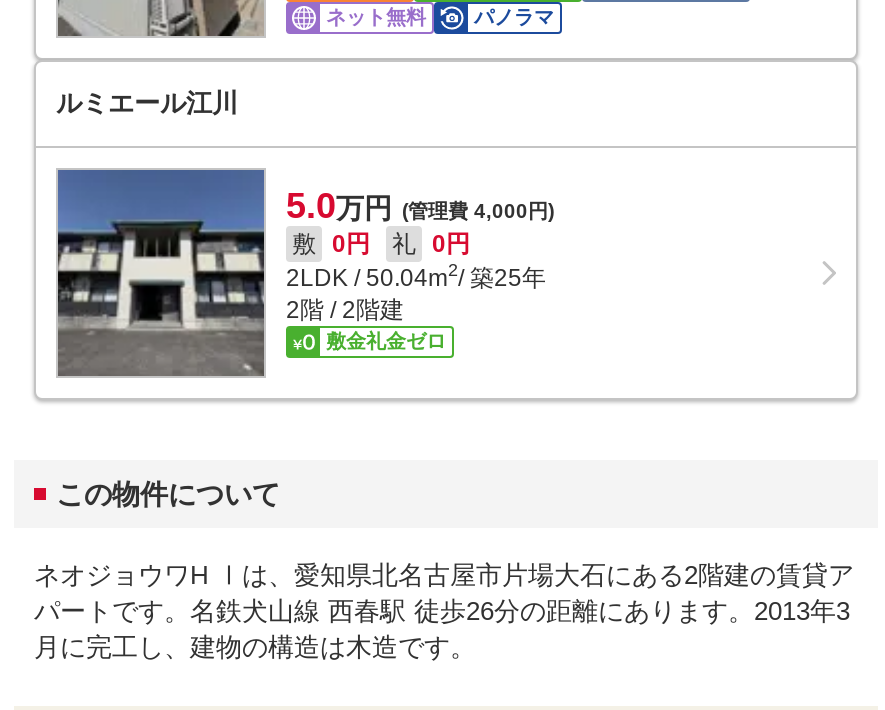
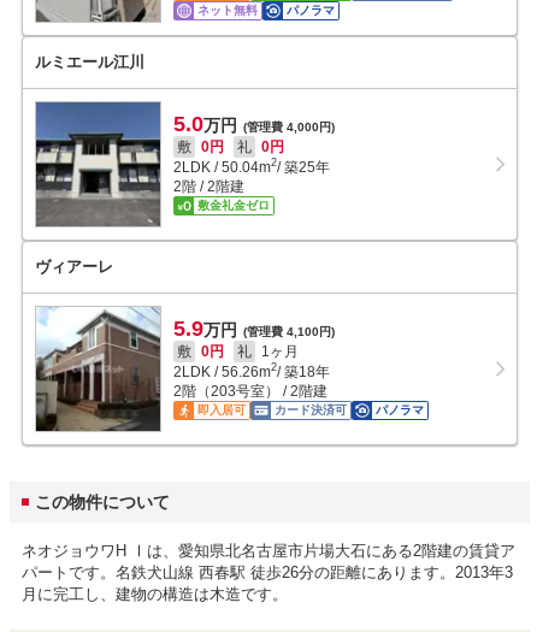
+ [image]
+ ヴィアーレ
+ 5.9万円 (管理費 4,100円)
+ 敷 0円
+ 礼 1ヶ月
+ 2LDK / 56.26m2 / 築18年
+ 2階（203号室） / 2階建
+ 即入居可
+ カード決済可
+ パノラマ
